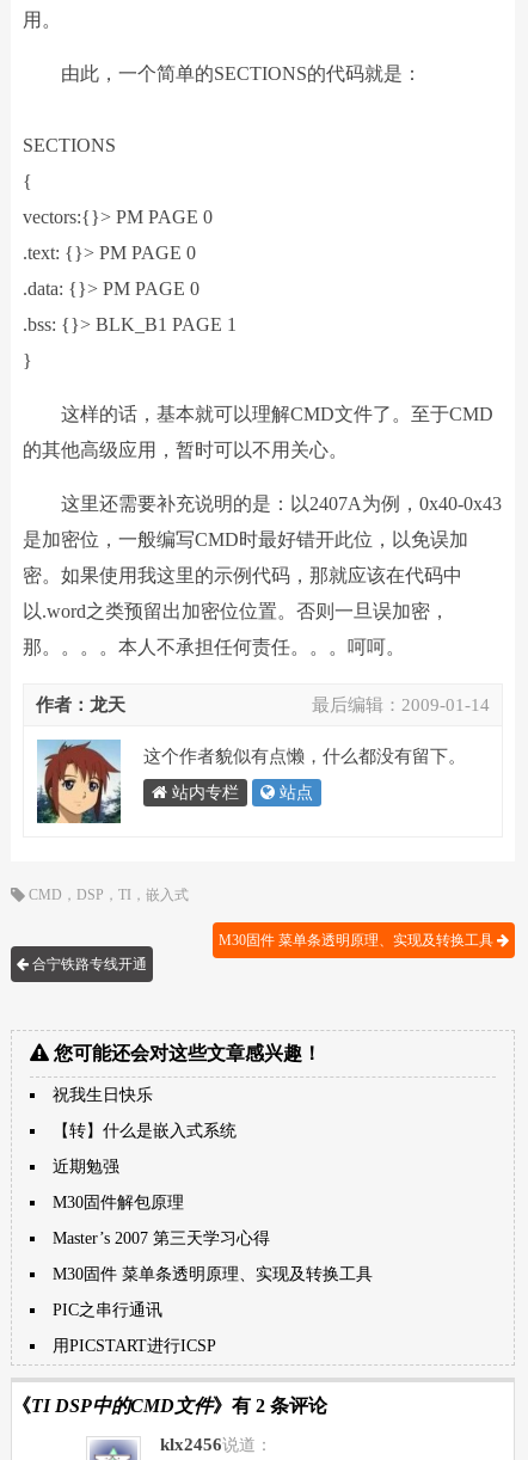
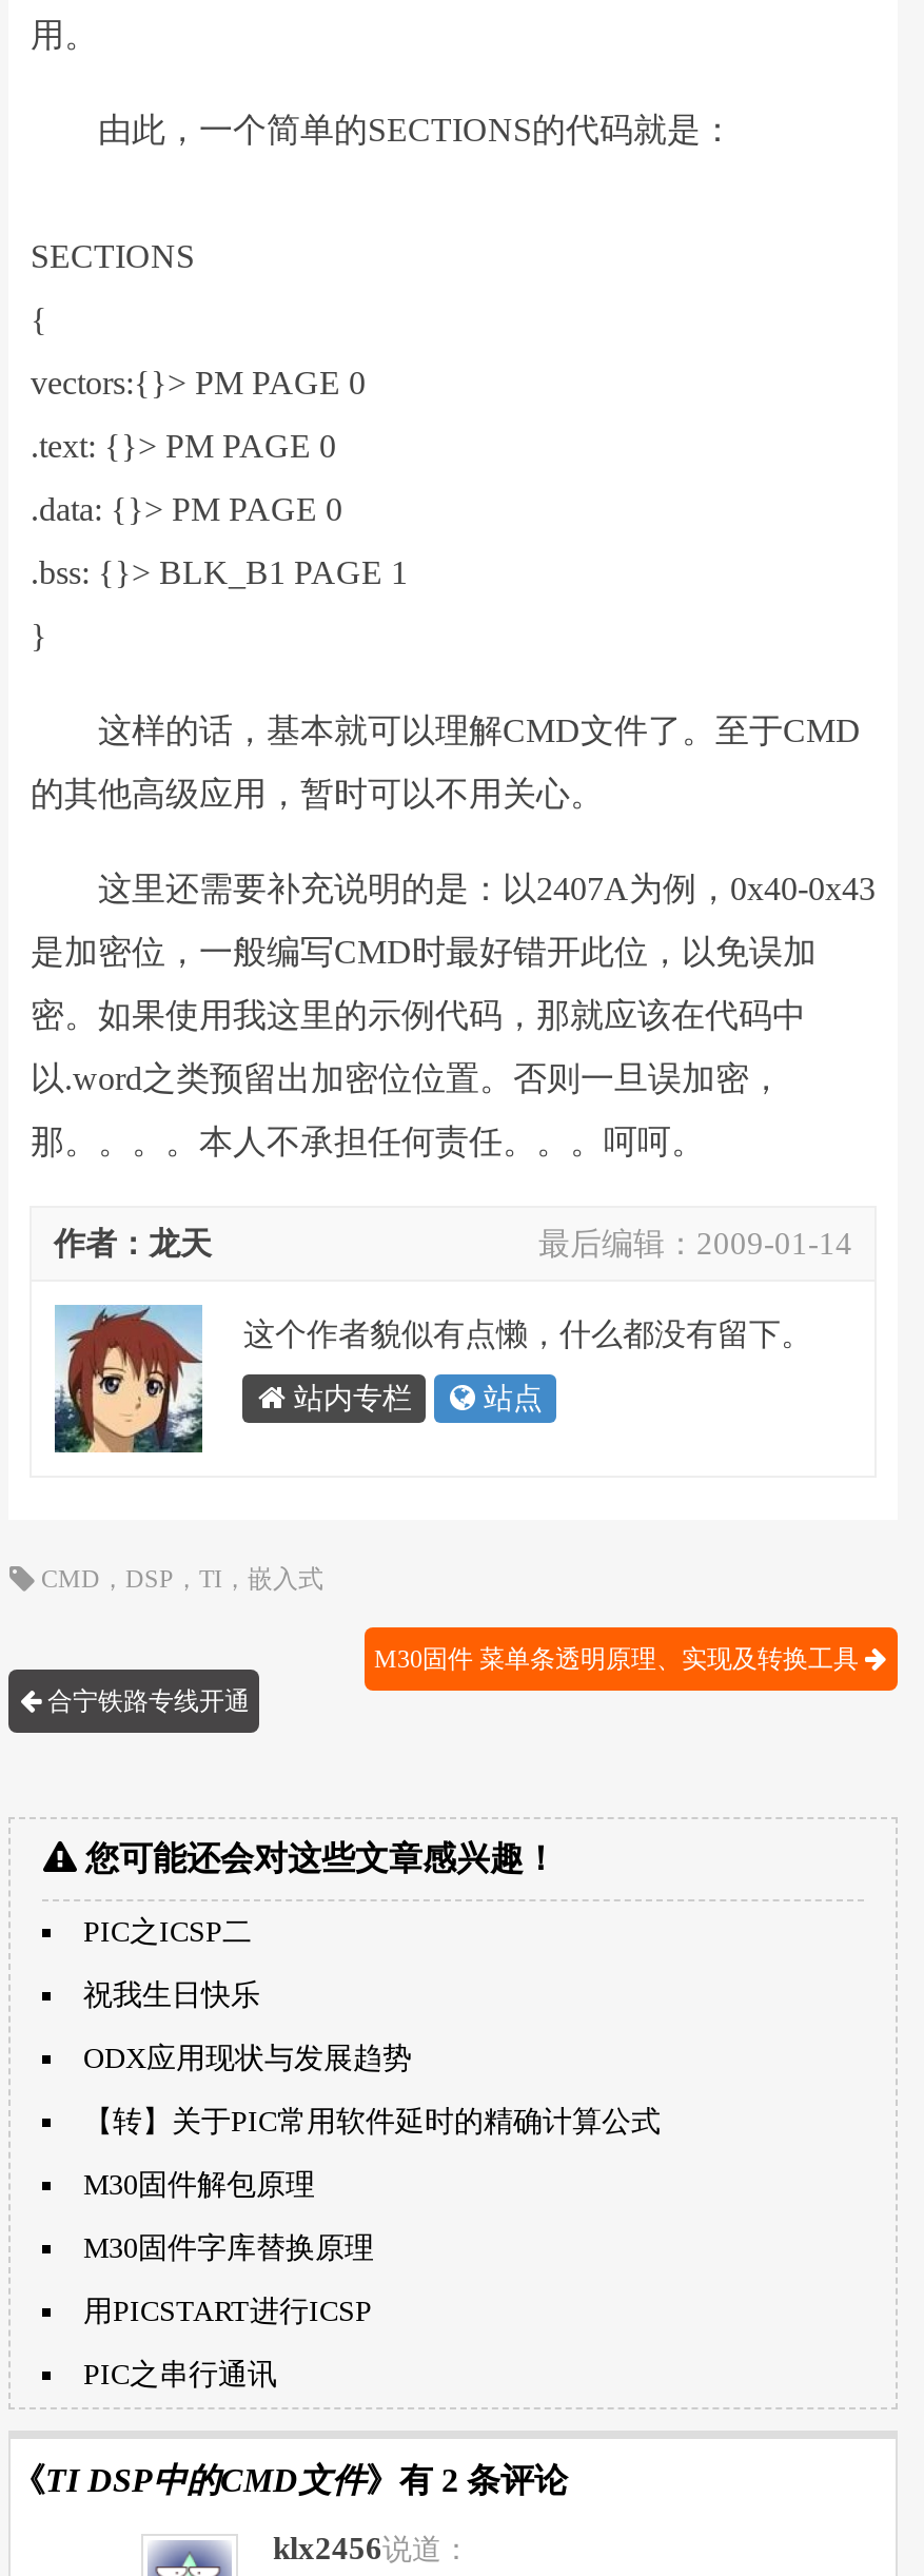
+ PIC之ICSP二

moved down: 祝我生日快乐

- 【转】什么是嵌入式系统
+ ODX应用现状与发展趋势

- 近期勉强
+ 【转】关于PIC常用软件延时的精确计算公式

moved down: M30固件解包原理

- Master’s 2007 第三天学习心得
+ M30固件字库替换原理

- M30固件 菜单条透明原理、实现及转换工具

moved down: PIC之串行通讯

moved up: 用PICSTART进行ICSP
